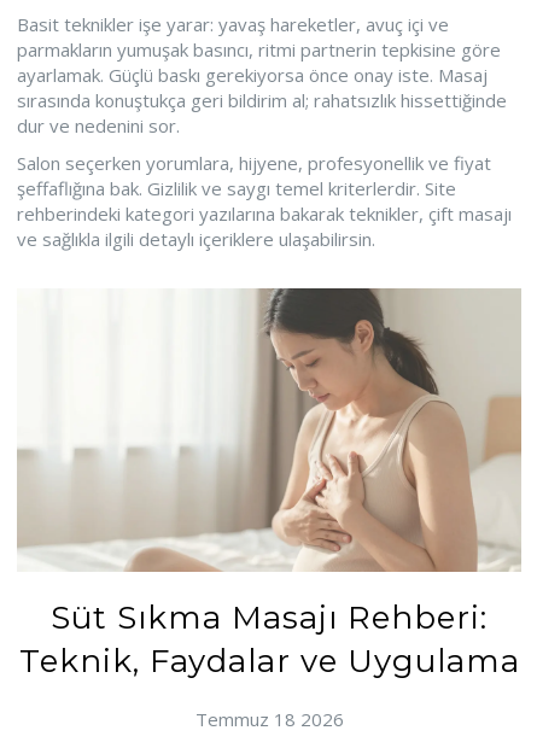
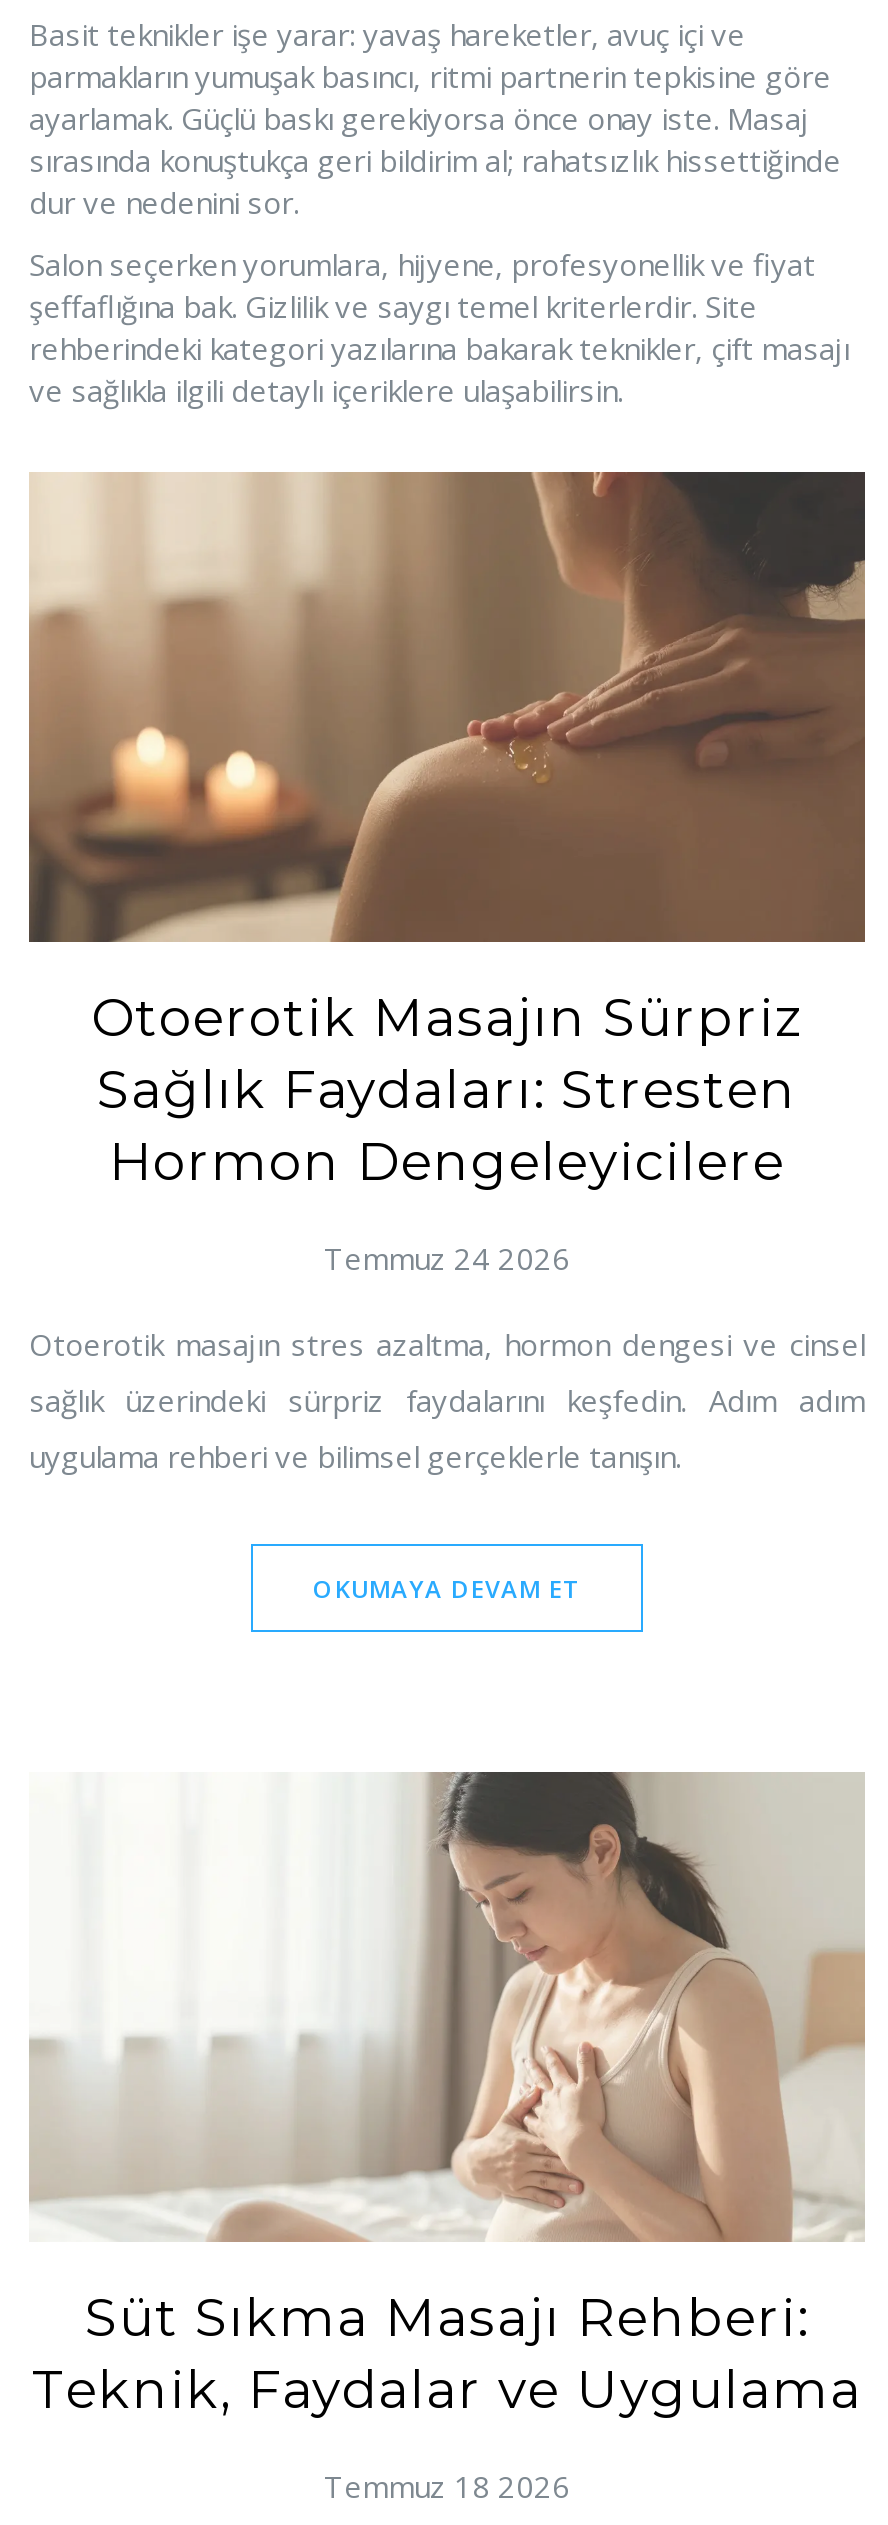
+ [image]
+ Otoerotik Masajın Sürpriz
+ Sağlık Faydaları: Stresten
+ Hormon Dengeleyicilere
+ Temmuz 24 2026
+ Otoerotik masajın stres azaltma, hormon dengesi ve cinsel
+ sağlık üzerindeki sürpriz faydalarını keşfedin. Adım adım
+ uygulama rehberi ve bilimsel gerçeklerle tanışın.
+ OKUMAYA DEVAM ET
